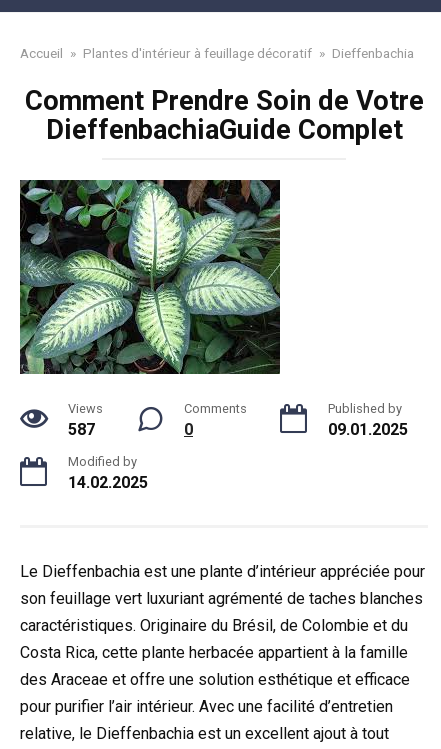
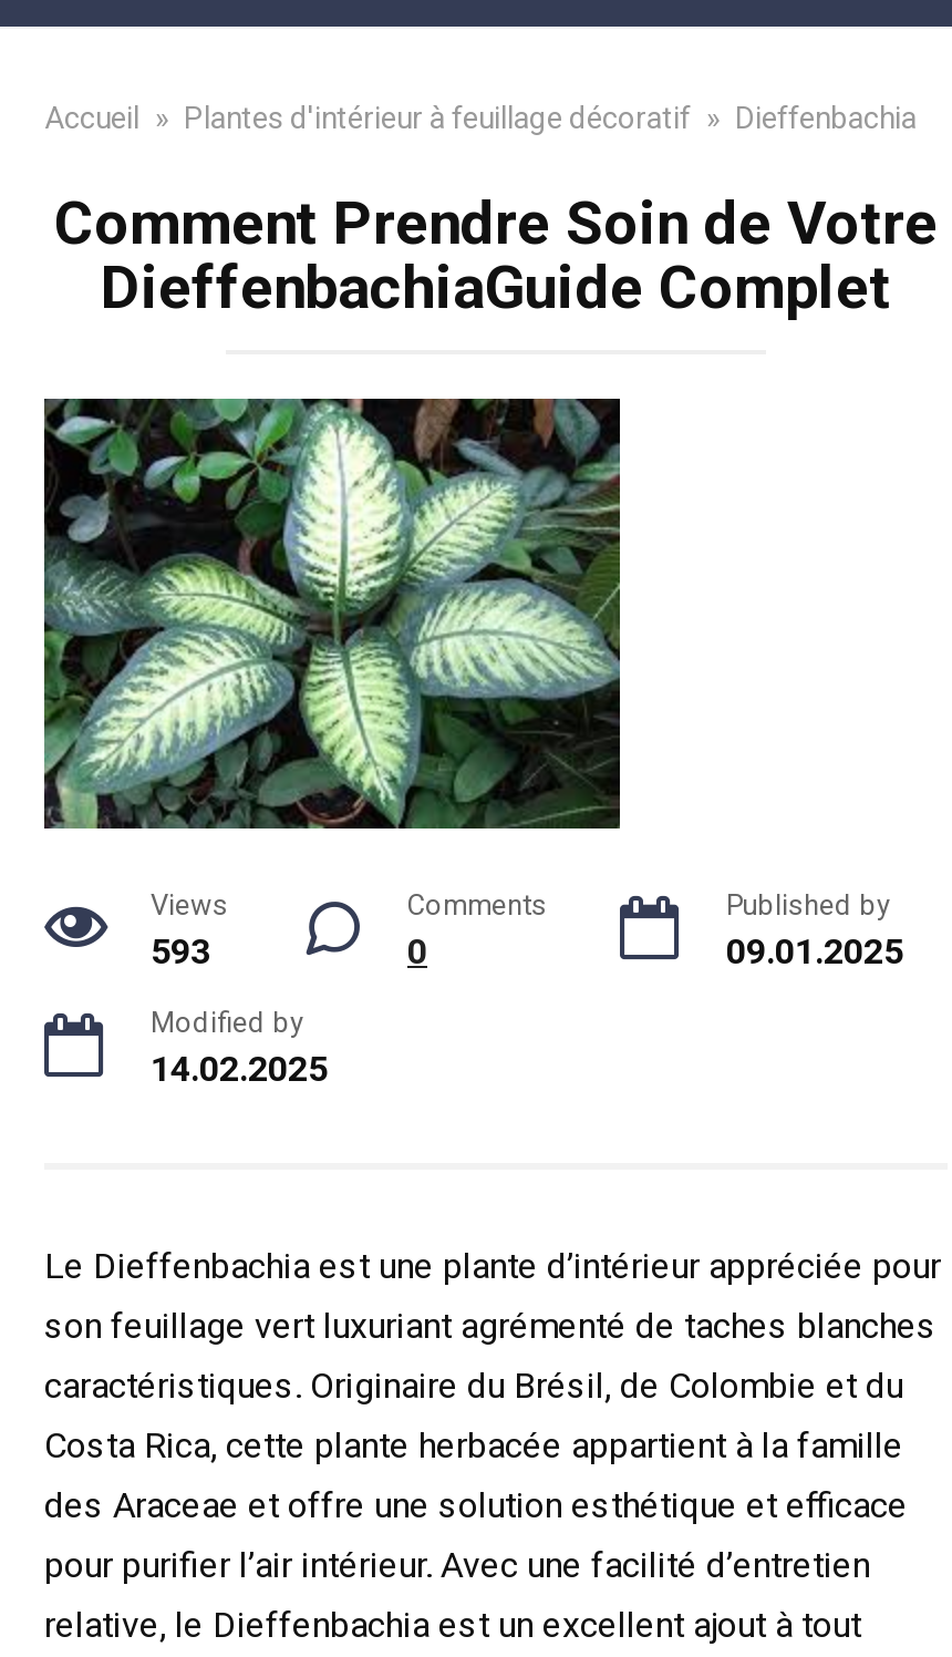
- 587
+ 593
